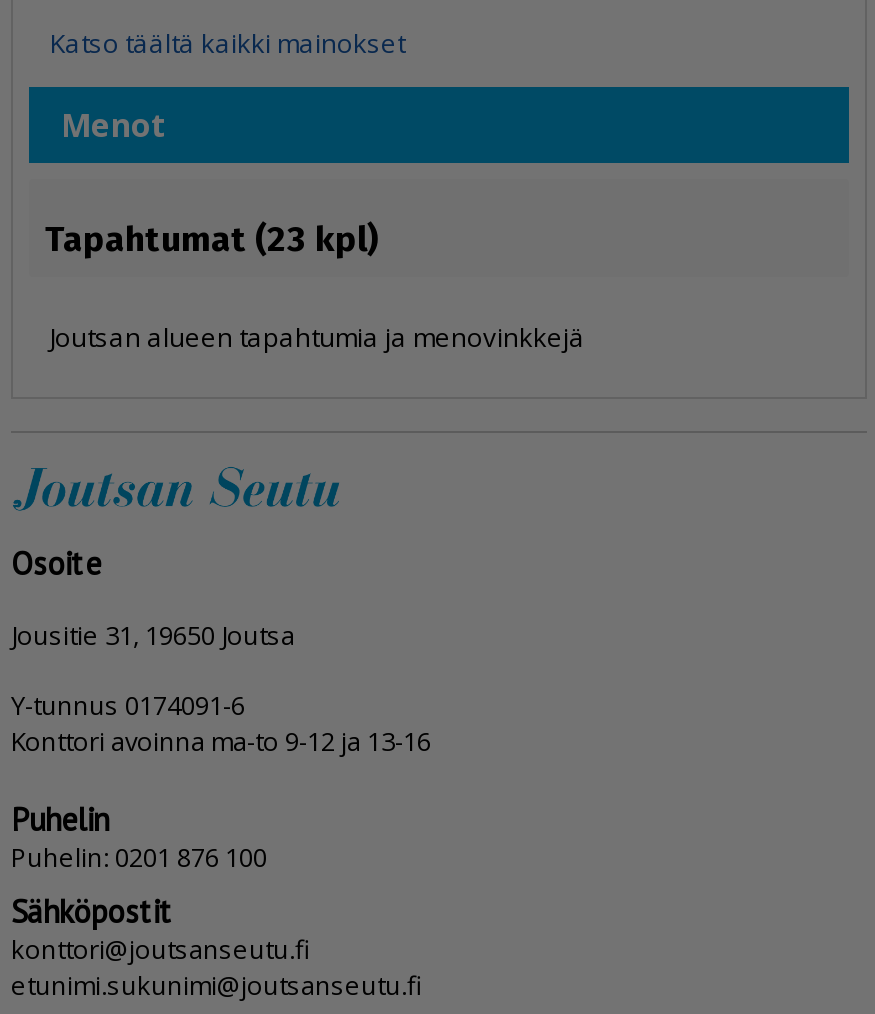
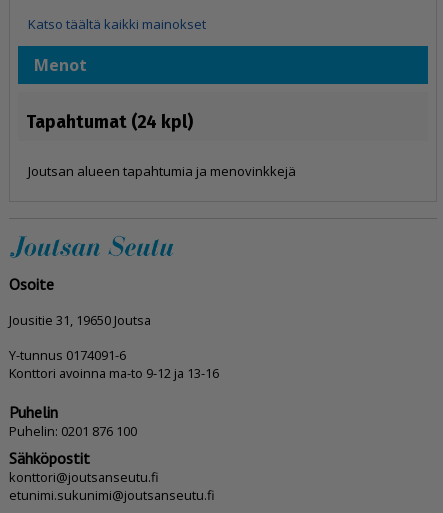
- Tapahtumat (23 kpl)
+ Tapahtumat (24 kpl)
